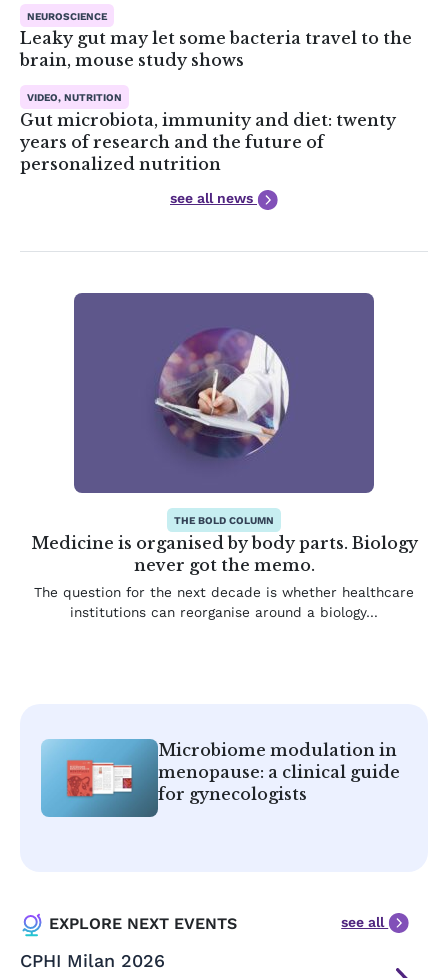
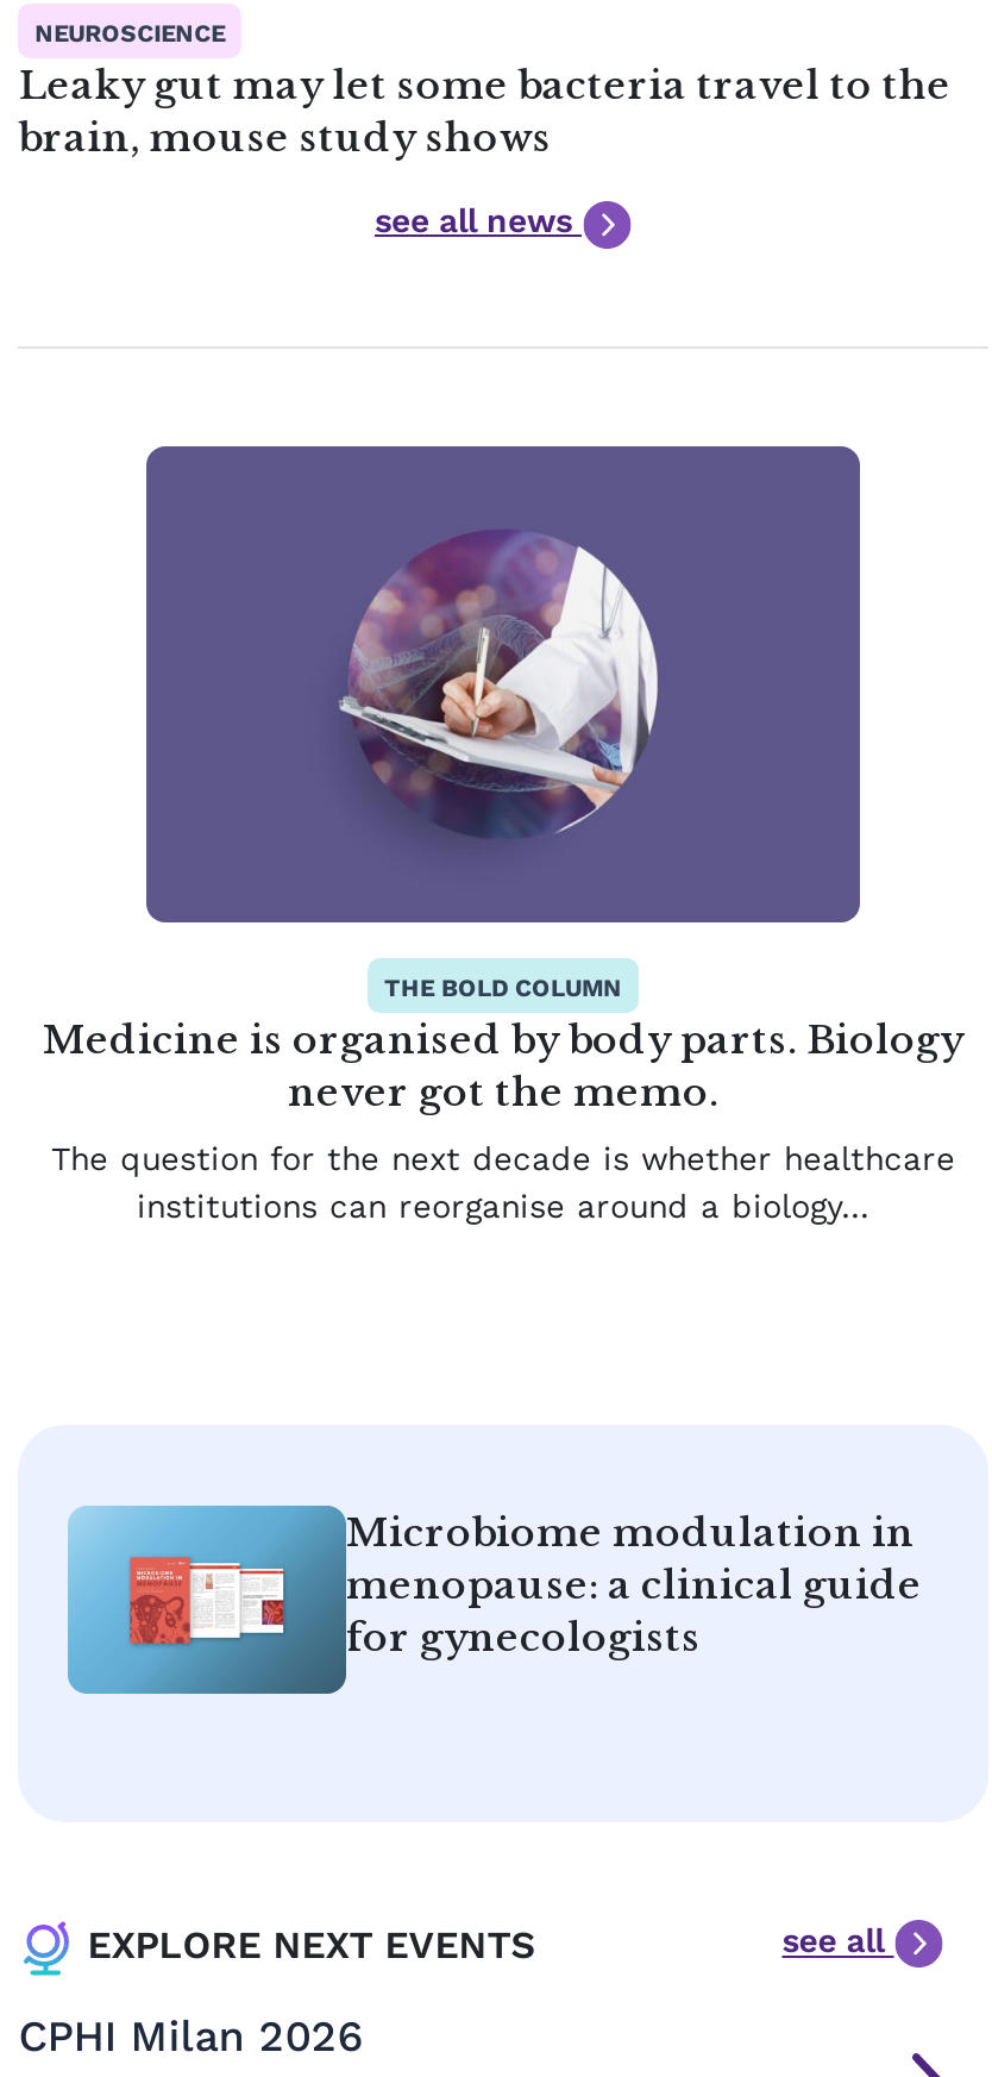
- VIDEO, NUTRITION
- Gut microbiota, immunity and diet: twenty
- years of research and the future of
- personalized nutrition
